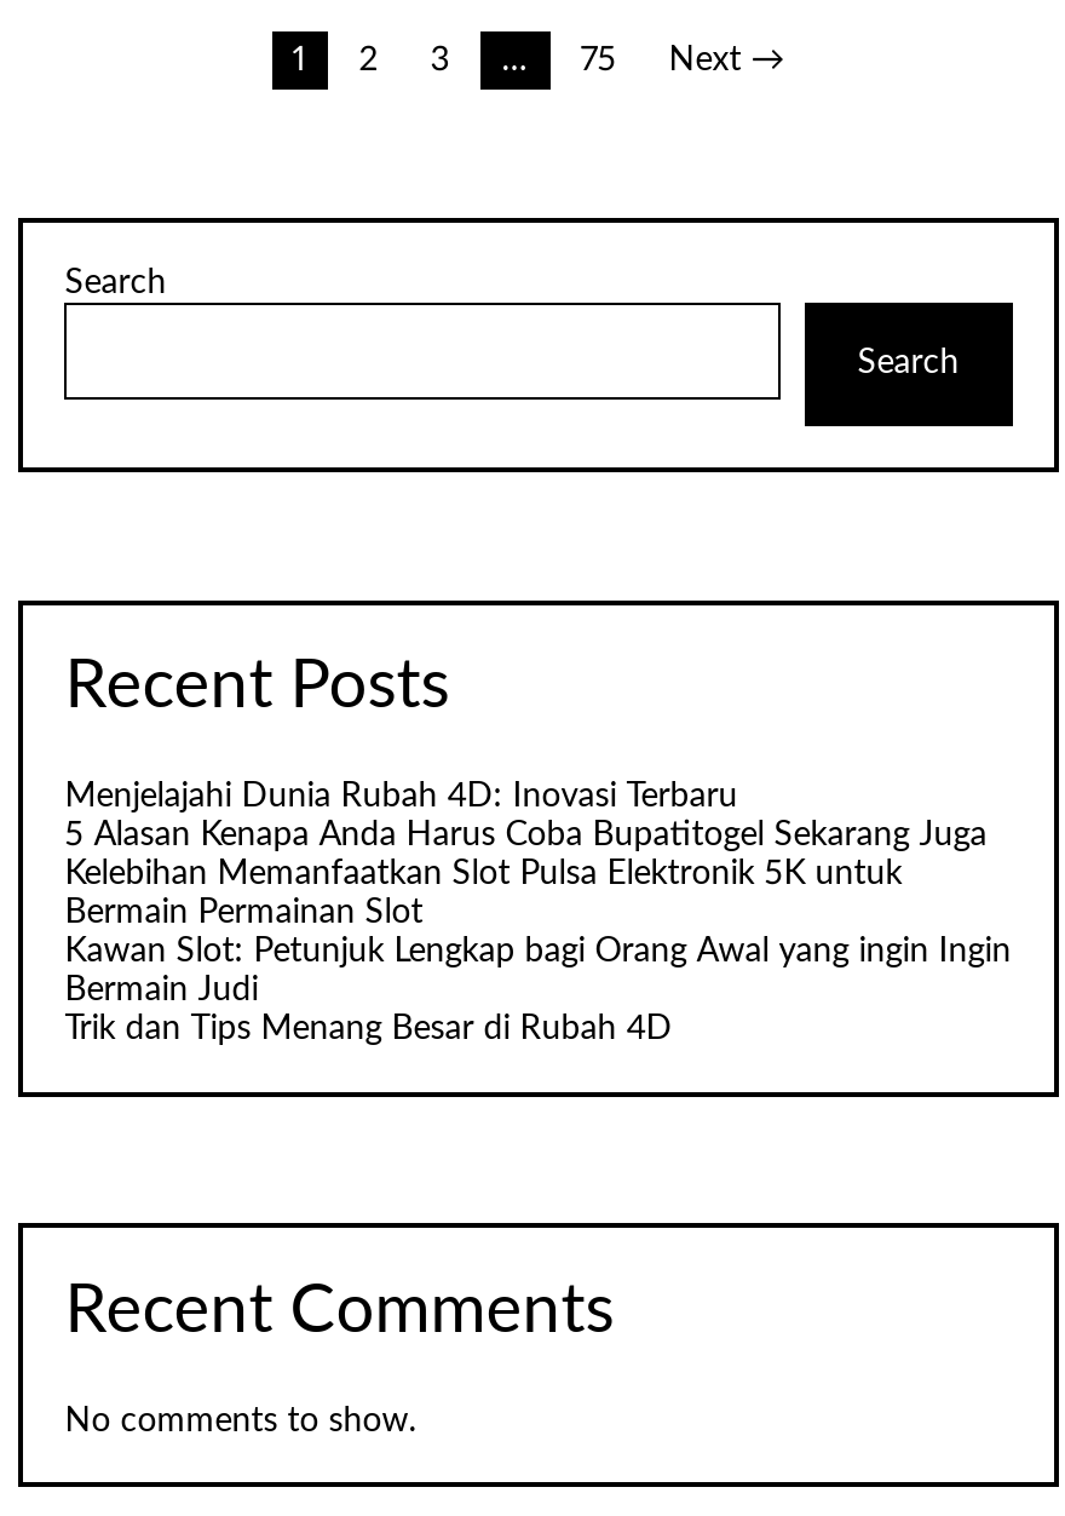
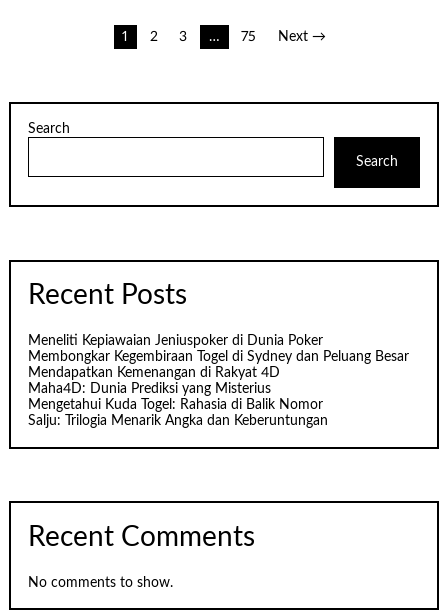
- Menjelajahi Dunia Rubah 4D: Inovasi Terbaru
- 5 Alasan Kenapa Anda Harus Coba Bupatitogel Sekarang Juga
- Kelebihan Memanfaatkan Slot Pulsa Elektronik 5K untuk
- Bermain Permainan Slot
- Kawan Slot: Petunjuk Lengkap bagi Orang Awal yang ingin Ingin
- Bermain Judi
- Trik dan Tips Menang Besar di Rubah 4D
+ Meneliti Kepiawaian Jeniuspoker di Dunia Poker
+ Membongkar Kegembiraan Togel di Sydney dan Peluang Besar
+ Mendapatkan Kemenangan di Rakyat 4D
+ Maha4D: Dunia Prediksi yang Misterius
+ Mengetahui Kuda Togel: Rahasia di Balik Nomor
+ Salju: Trilogia Menarik Angka dan Keberuntungan
